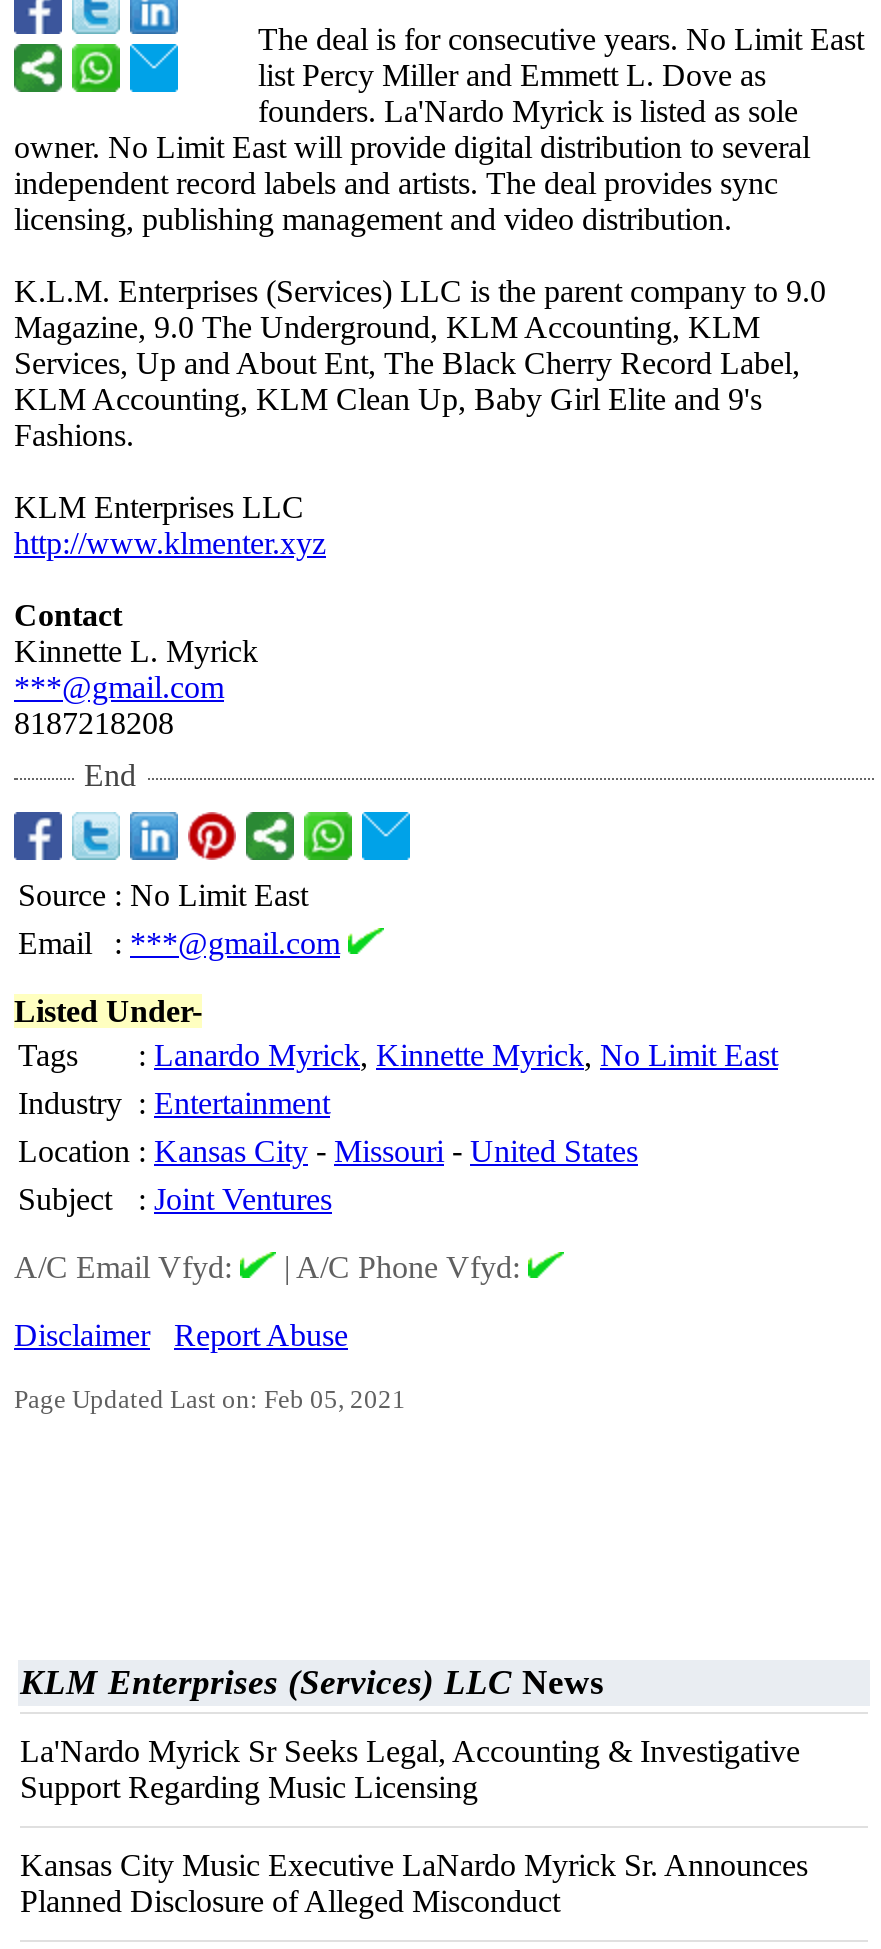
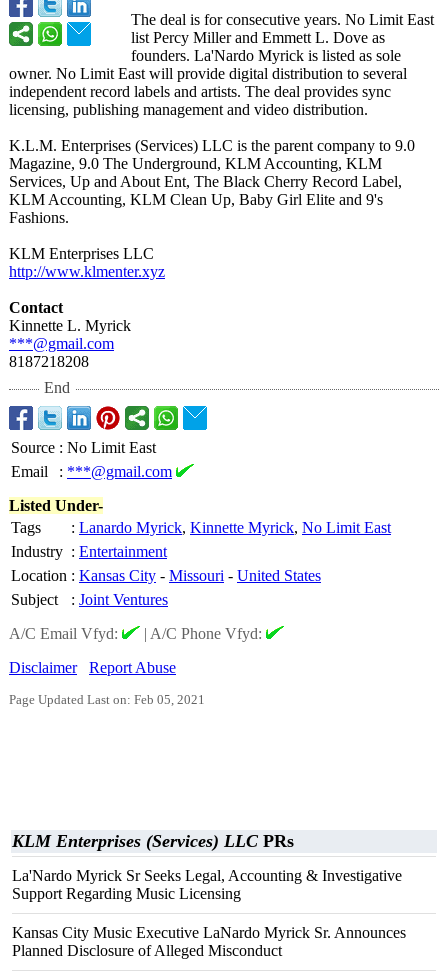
- KLM Enterprises (Services) LLC News
+ KLM Enterprises (Services) LLC PRs
